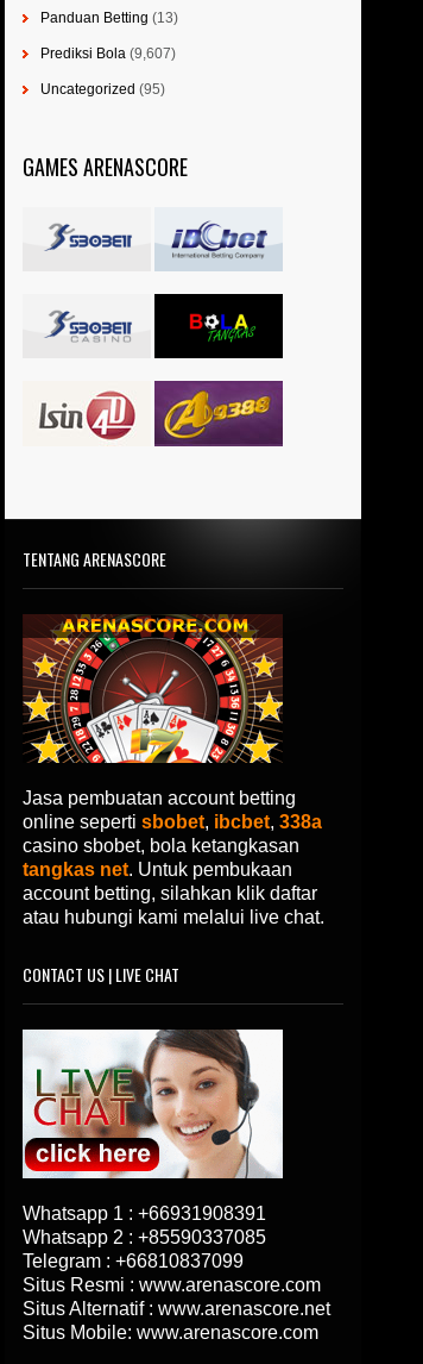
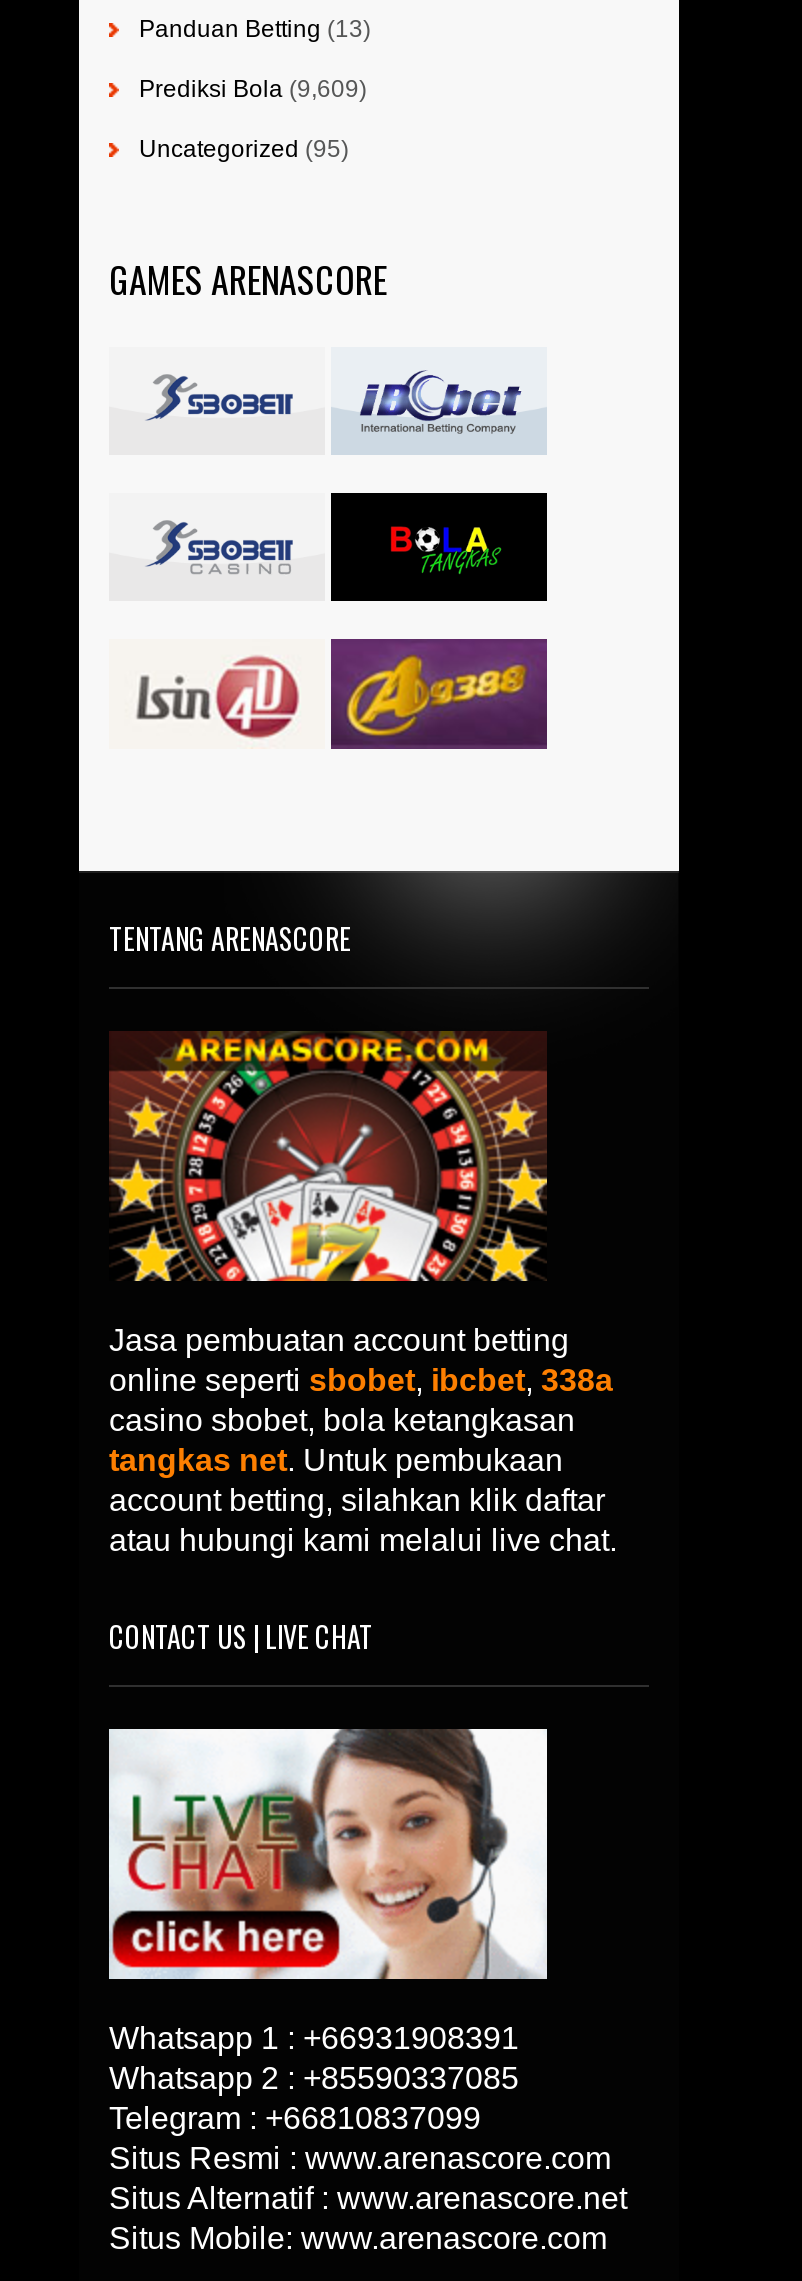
- Prediksi Bola (9,607)
+ Prediksi Bola (9,609)
